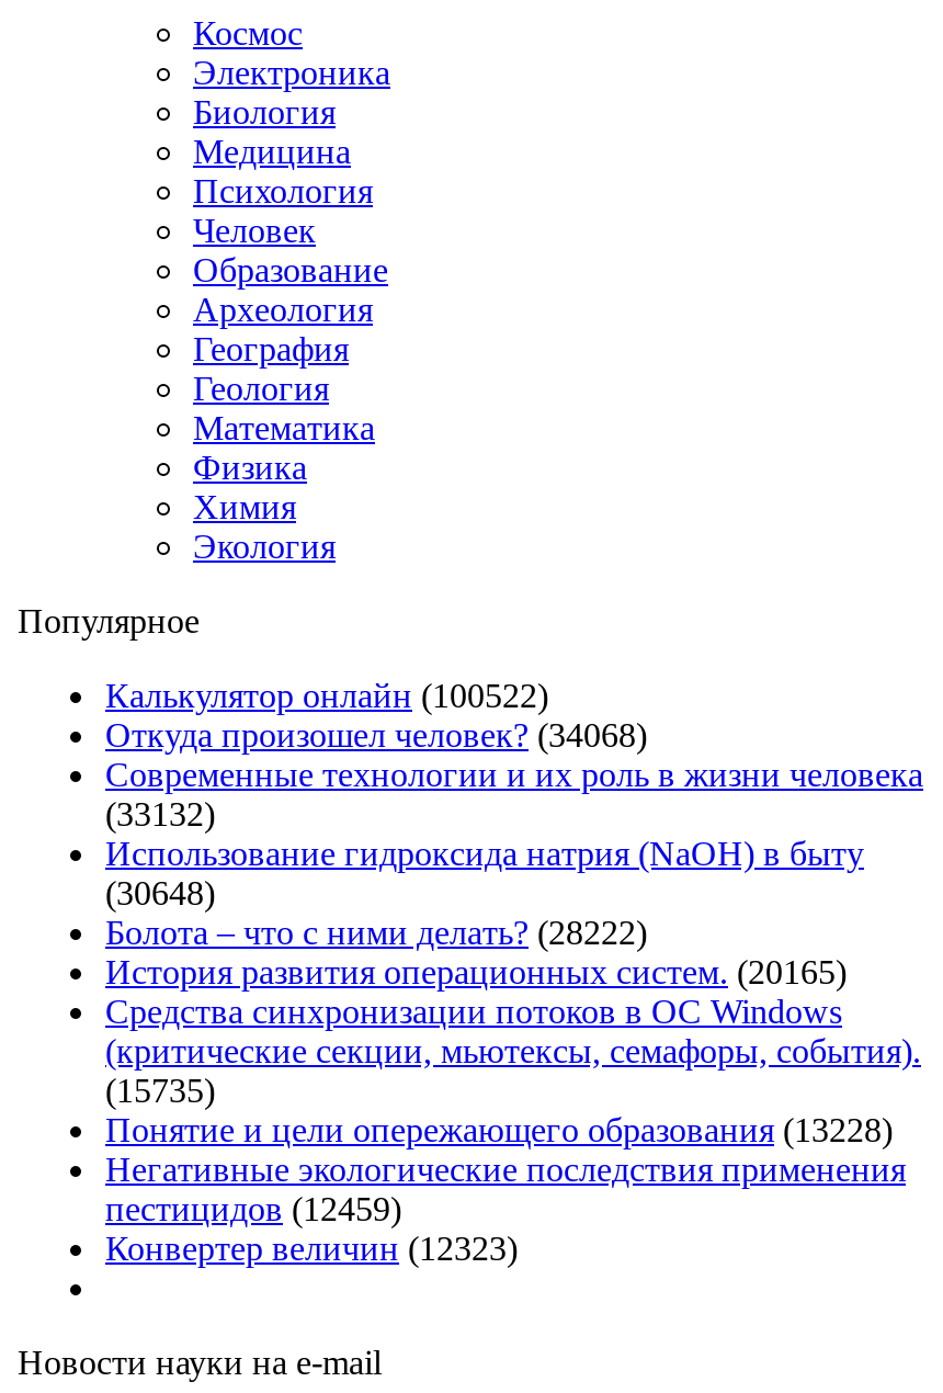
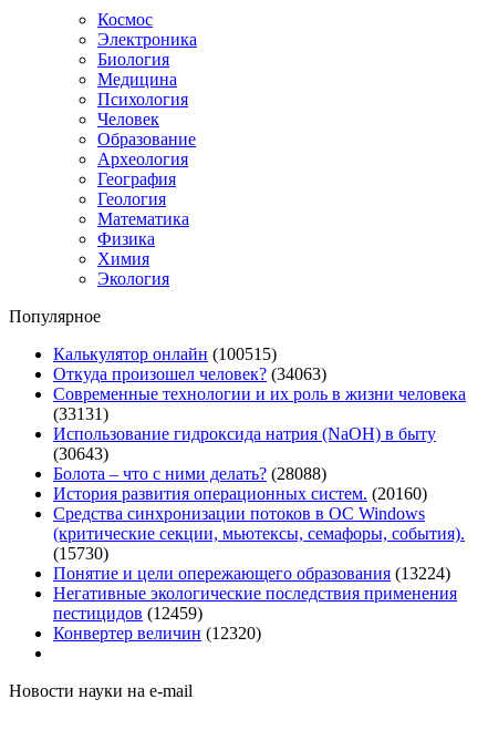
- Калькулятор онлайн (100522)
+ Калькулятор онлайн (100515)

- Откуда произошел человек? (34068)
+ Откуда произошел человек? (34063)

- (33132)
+ (33131)

- (30648)
+ (30643)

- Болота – что с ними делать? (28222)
+ Болота – что с ними делать? (28088)

- История развития операционных систем. (20165)
+ История развития операционных систем. (20160)

- (15735)
+ (15730)

- Понятие и цели опережающего образования (13228)
+ Понятие и цели опережающего образования (13224)

- Конвертер величин (12323)
+ Конвертер величин (12320)
